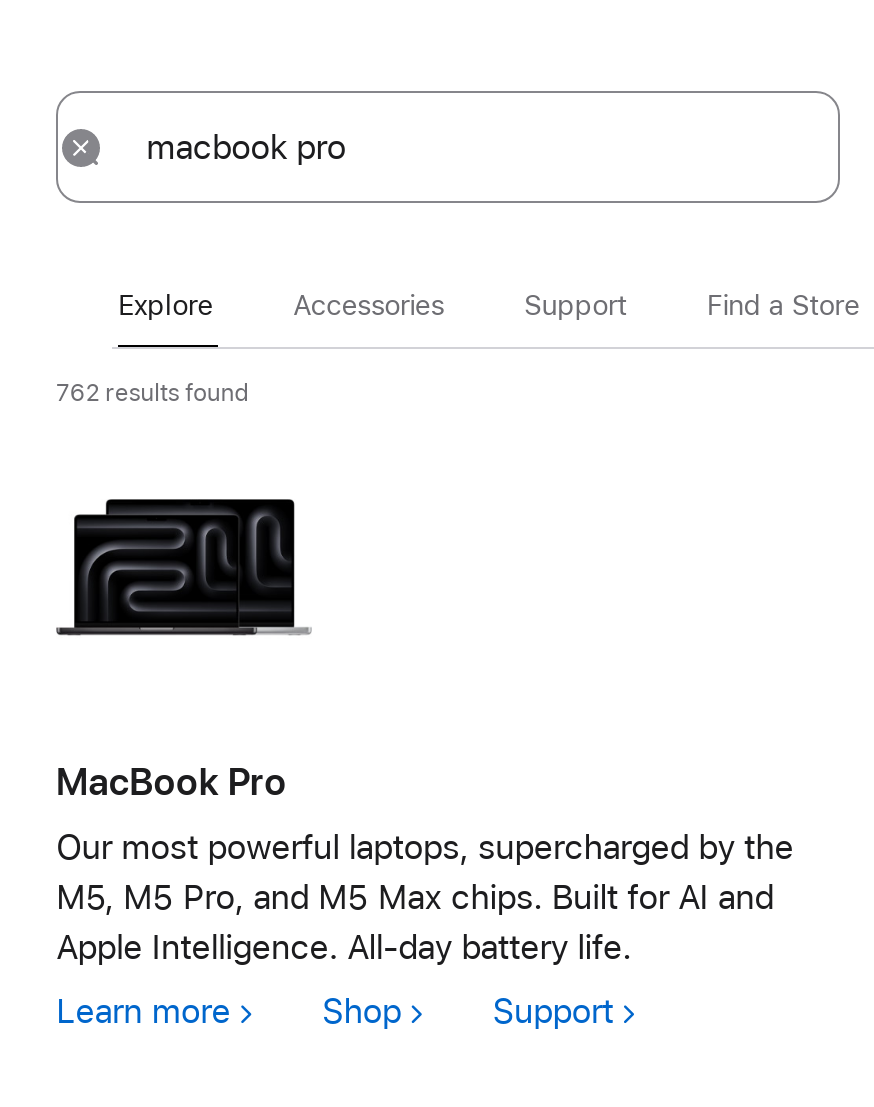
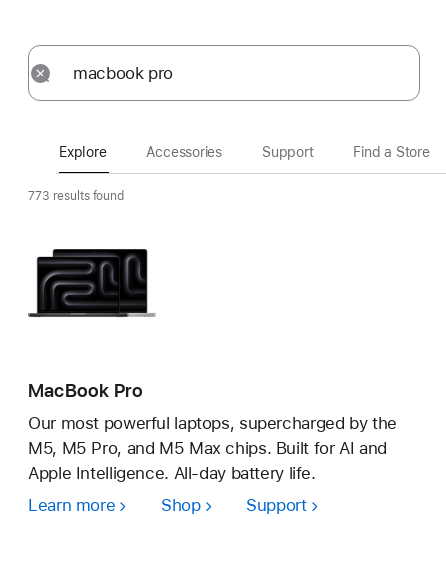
- 762 results found
+ 773 results found
